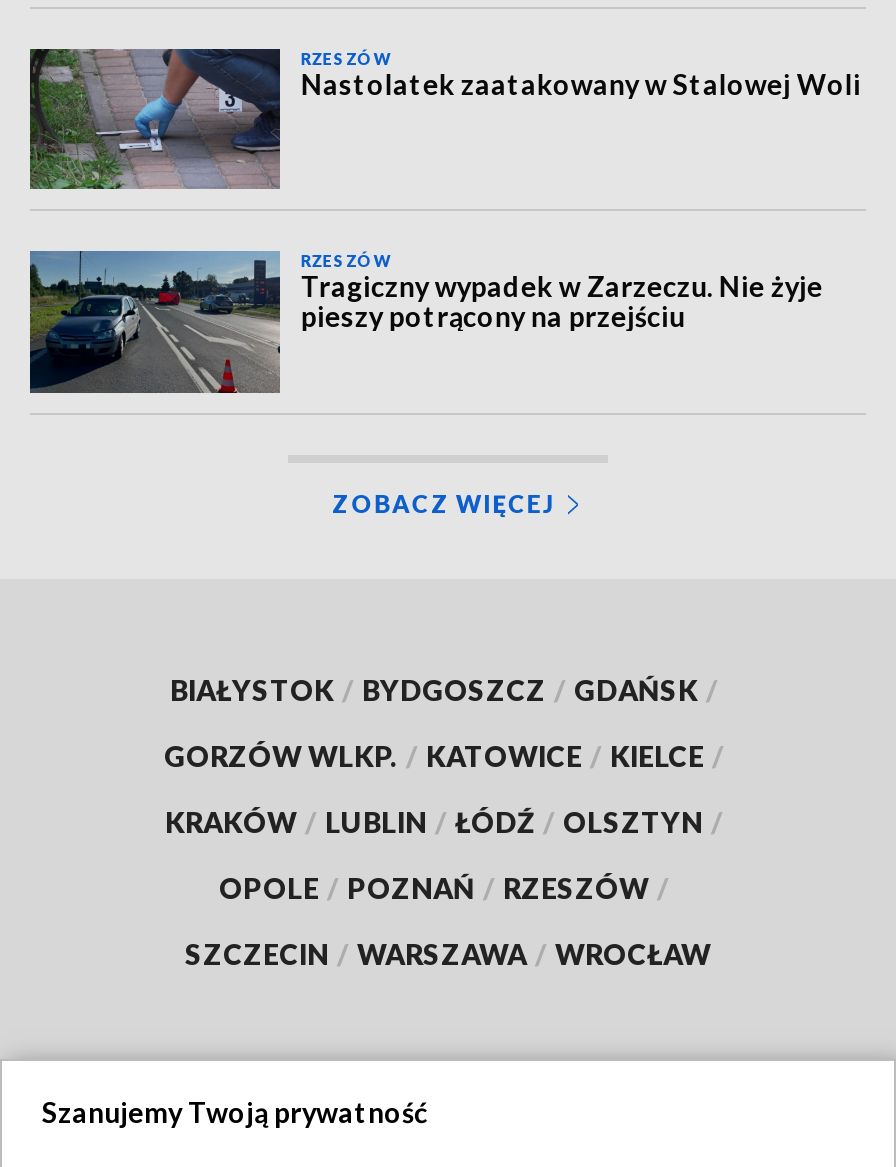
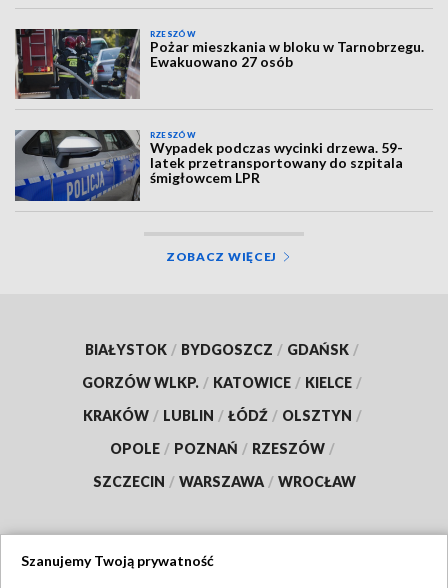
- [image]
- Nastolatek zaatakowany w Stalowej Woli
+ [image]
+ Pożar mieszkania w bloku w Tarnobrzegu.
+ Ewakuowano 27 osób

- [image]
- Tragiczny wypadek w Zarzeczu. Nie żyje
- pieszy potrącony na przejściu
+ [image]
+ Wypadek podczas wycinki drzewa. 59-
+ latek przetransportowany do szpitala
+ śmigłowcem LPR
